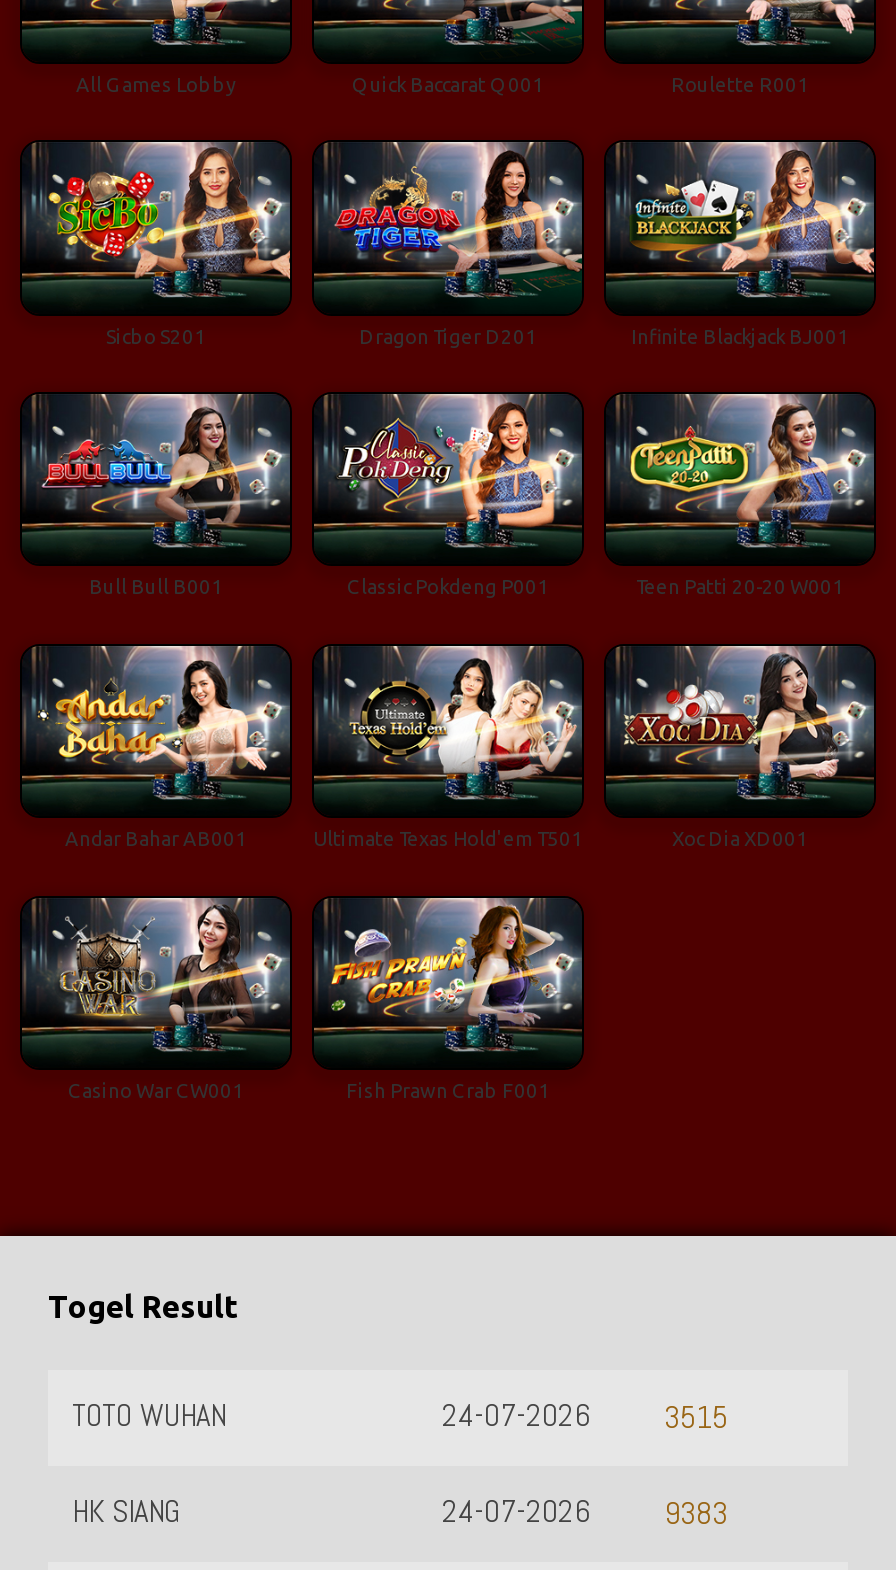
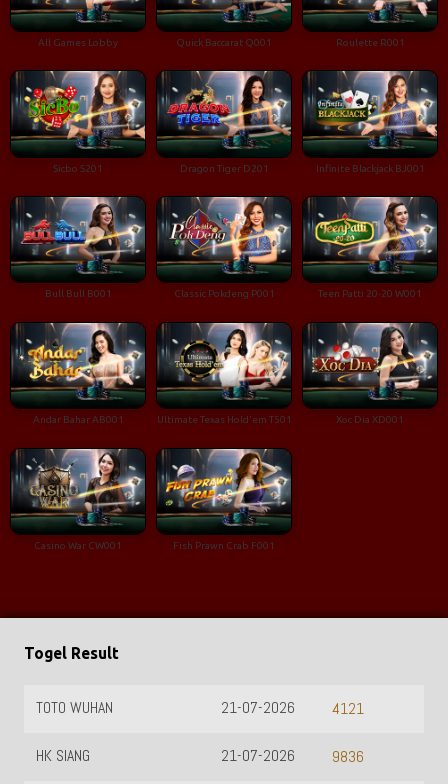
- 24-07-2026
+ 21-07-2026

- 3515
+ 4121

- 24-07-2026
+ 21-07-2026

- 9383
+ 9836
